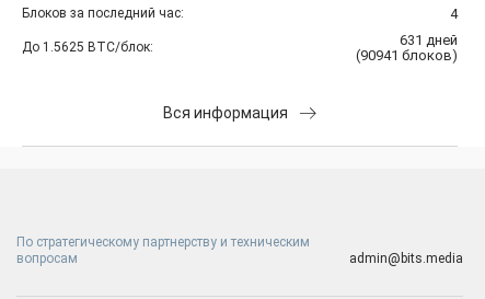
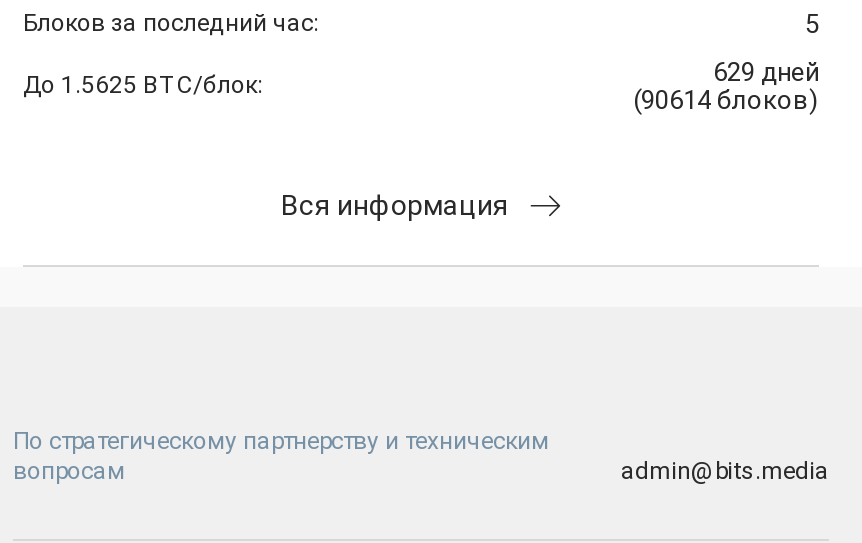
- 4
+ 5

- 631 дней
+ 629 дней

- (90941 блоков)
+ (90614 блоков)
